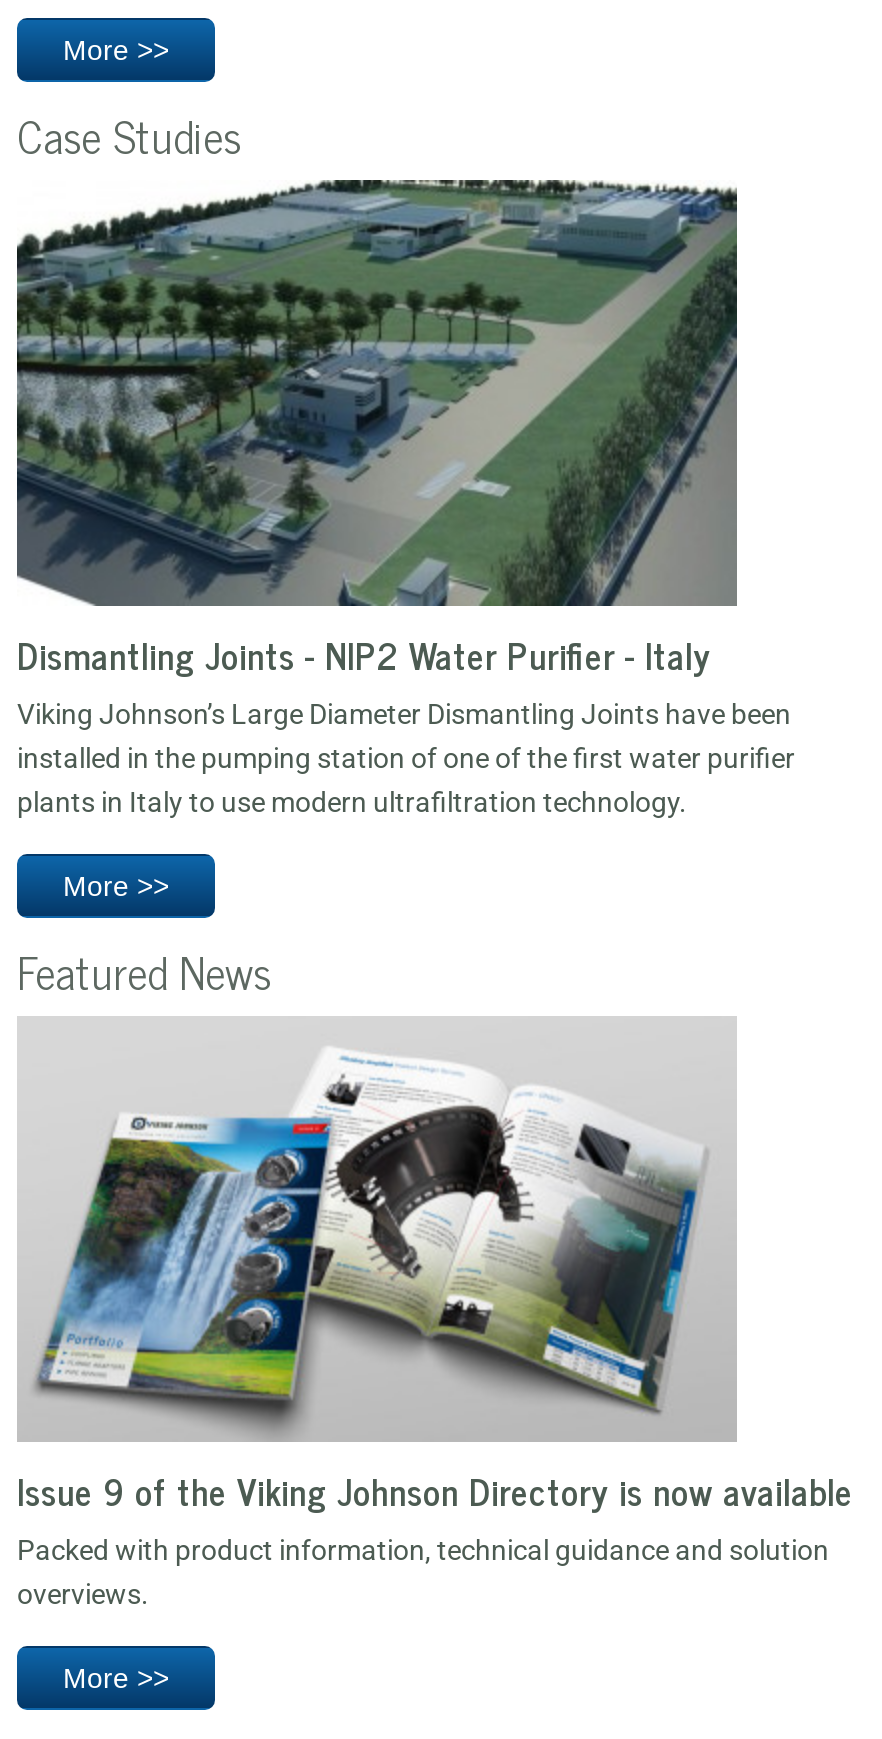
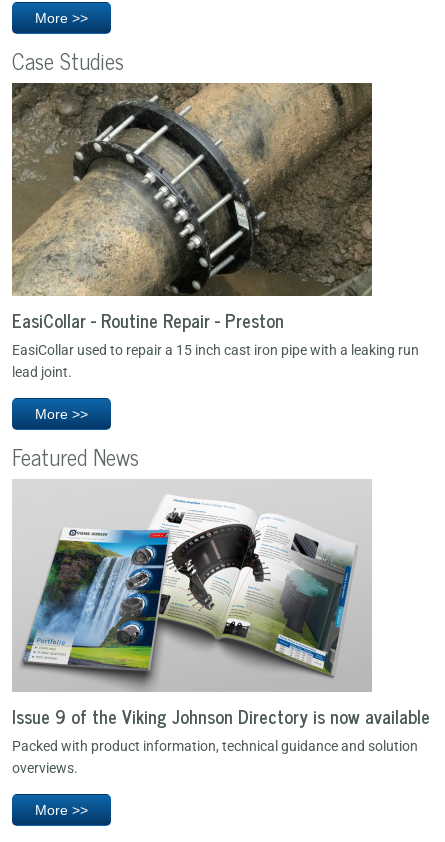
- [image]
- Dismantling Joints - NIP2 Water Purifier - Italy
- Viking Johnson’s Large Diameter Dismantling Joints have been
- installed in the pumping station of one of the first water purifier
- plants in Italy to use modern ultrafiltration technology.
+ [image]
+ EasiCollar - Routine Repair - Preston
+ EasiCollar used to repair a 15 inch cast iron pipe with a leaking run
+ lead joint.
